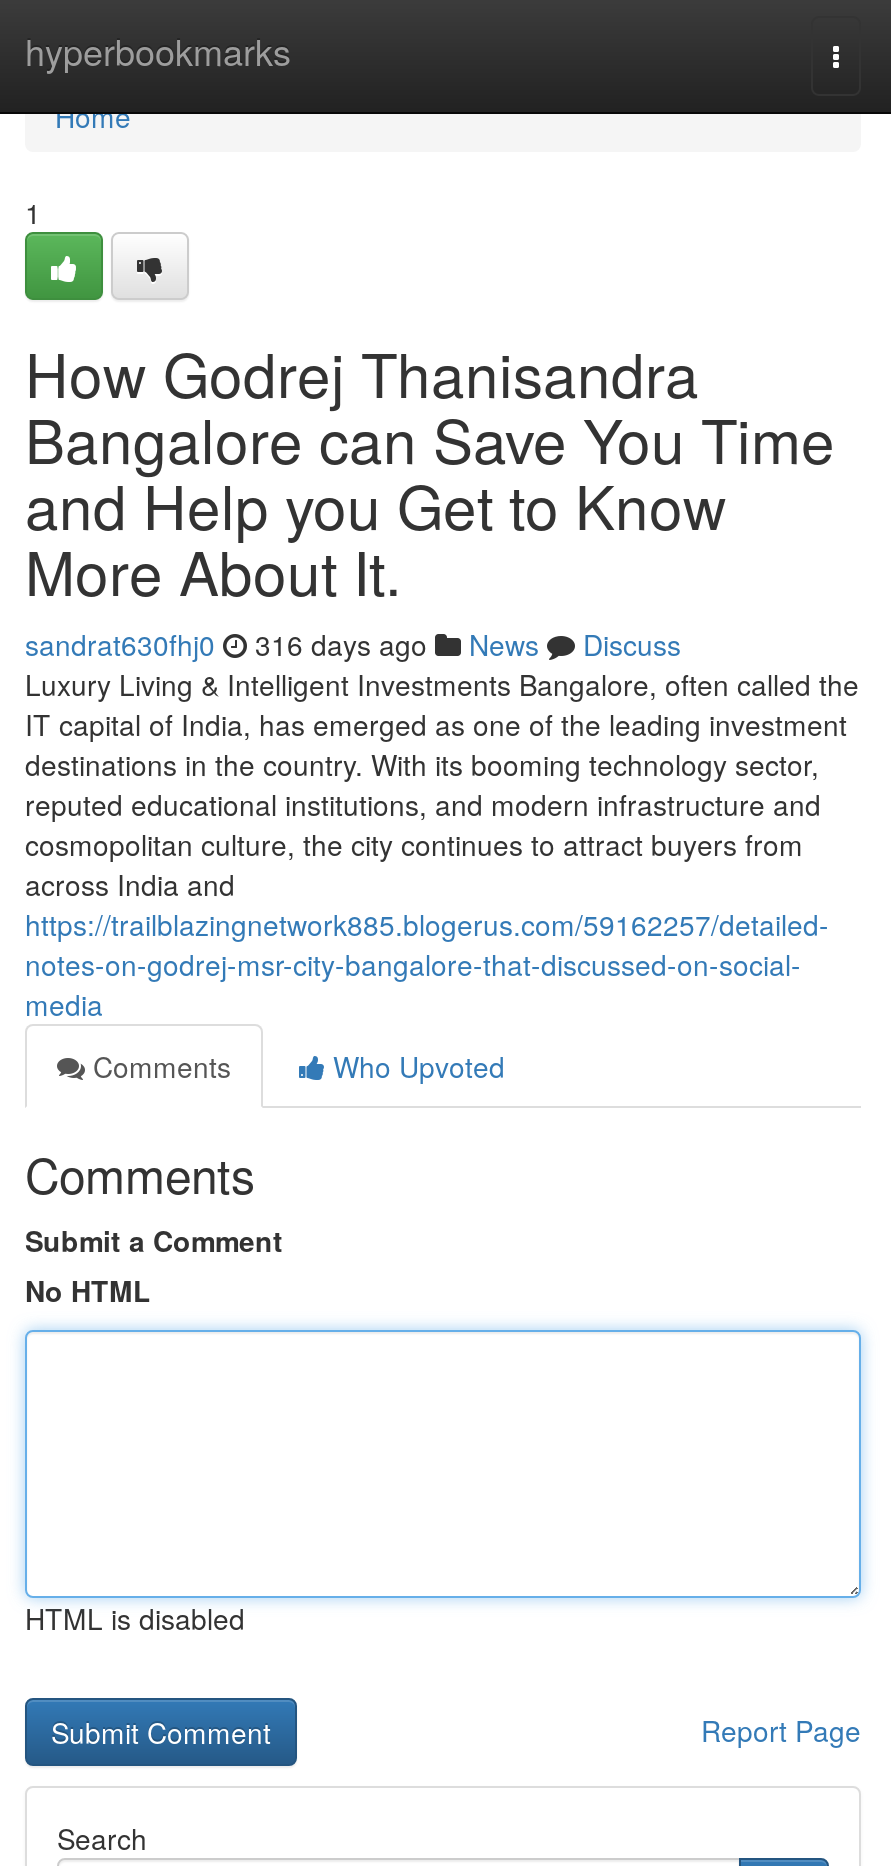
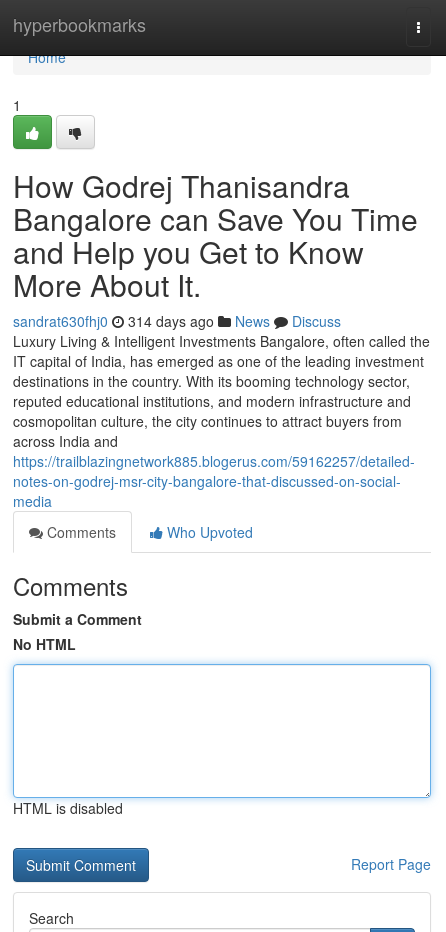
- 316 days ago
+ 314 days ago
